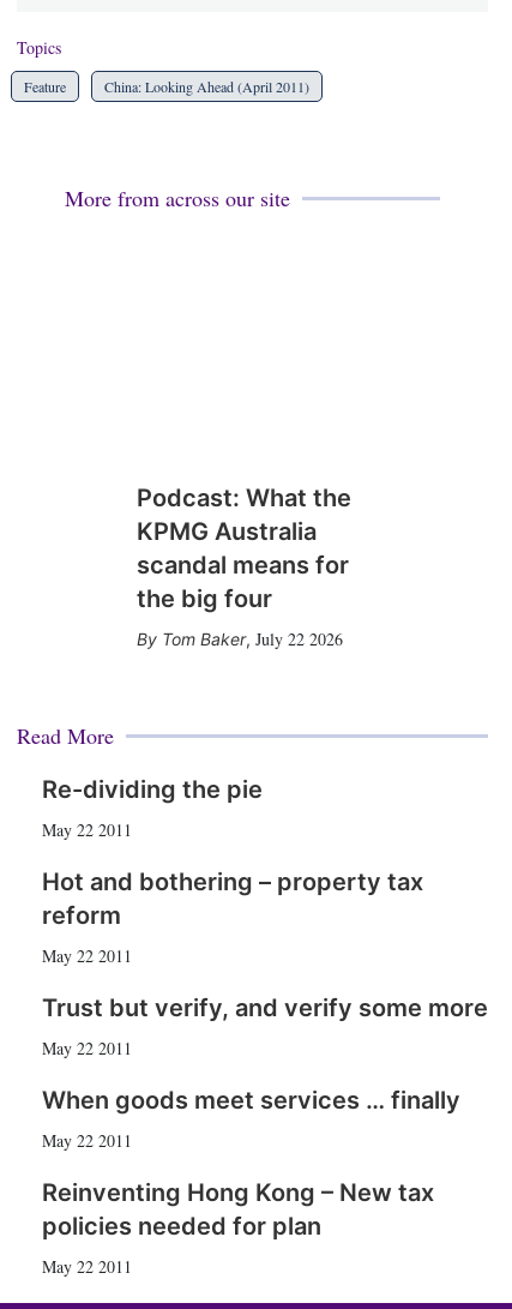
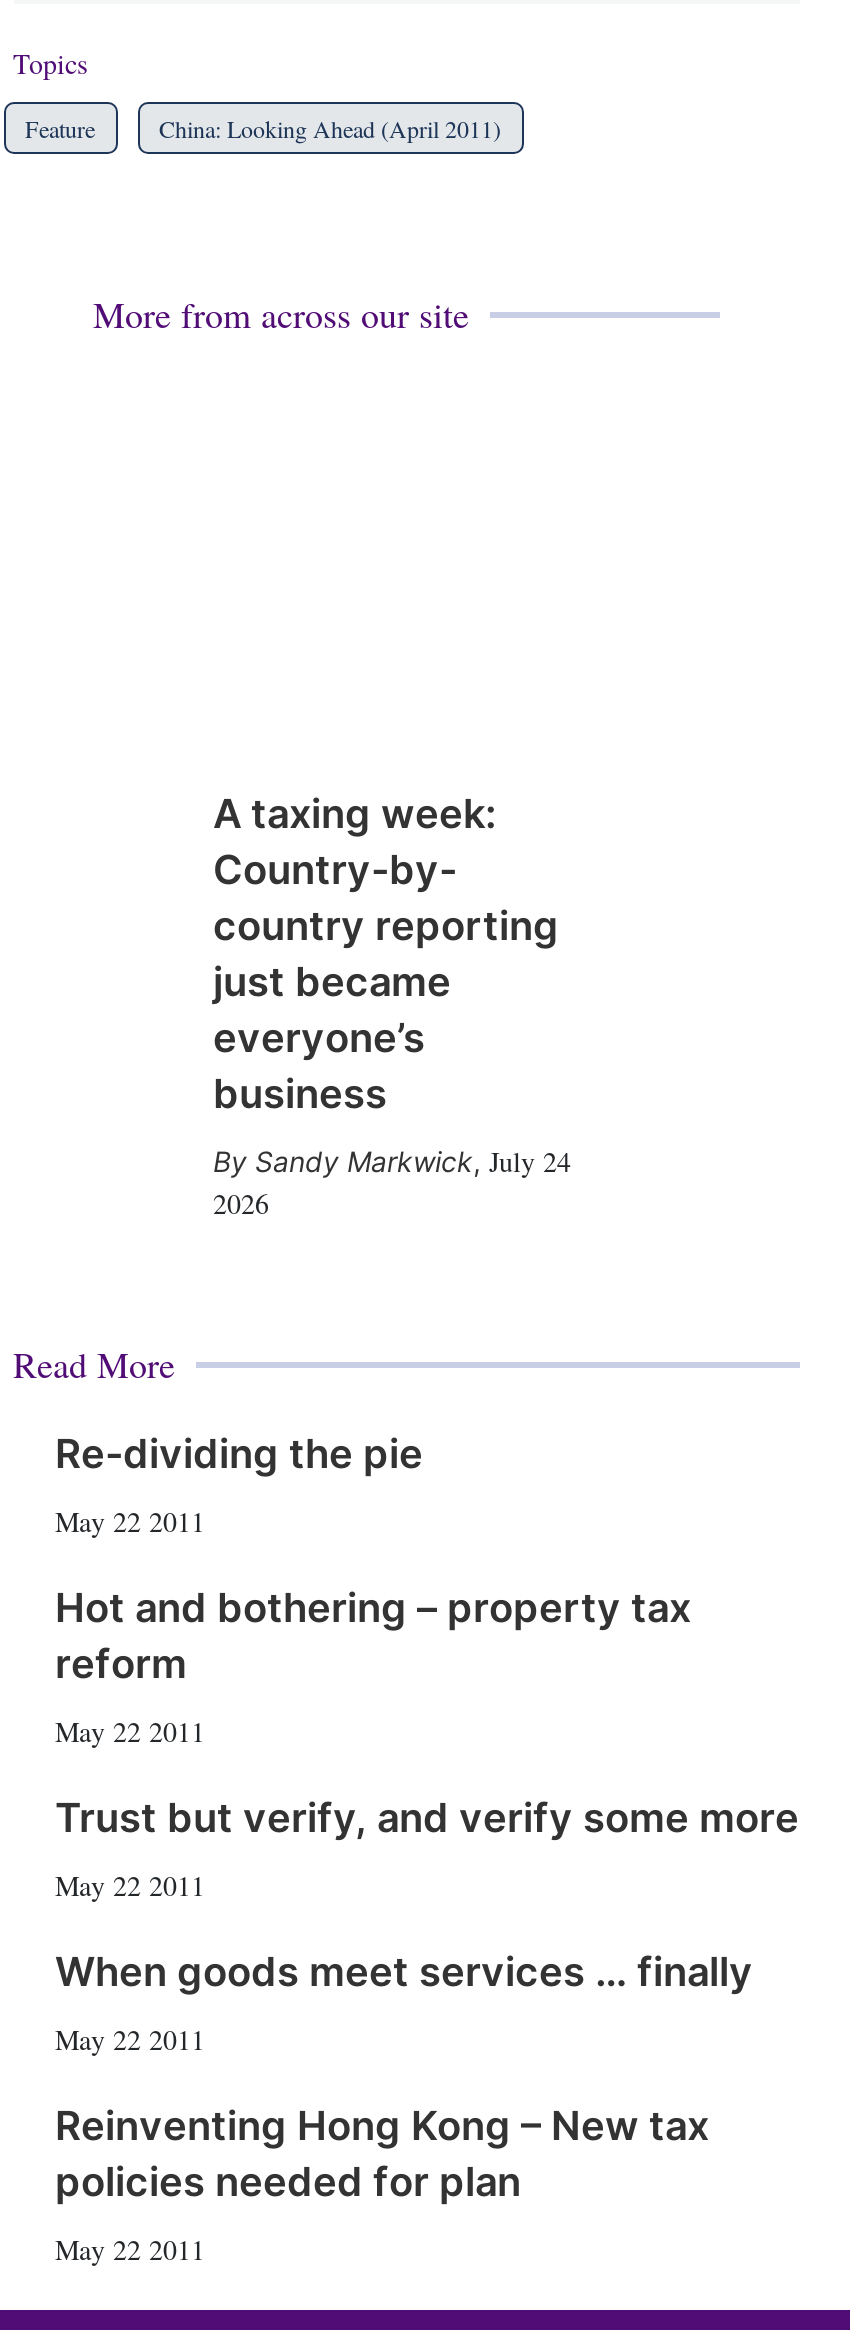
- Podcast: What the
- KPMG Australia
- scandal means for
- the big four
+ A taxing week:
+ Country-by-
+ country reporting
+ just became
+ everyone’s
+ business

- Tom Baker, July 22 2026
+ Sandy Markwick, July 24
+ 2026
